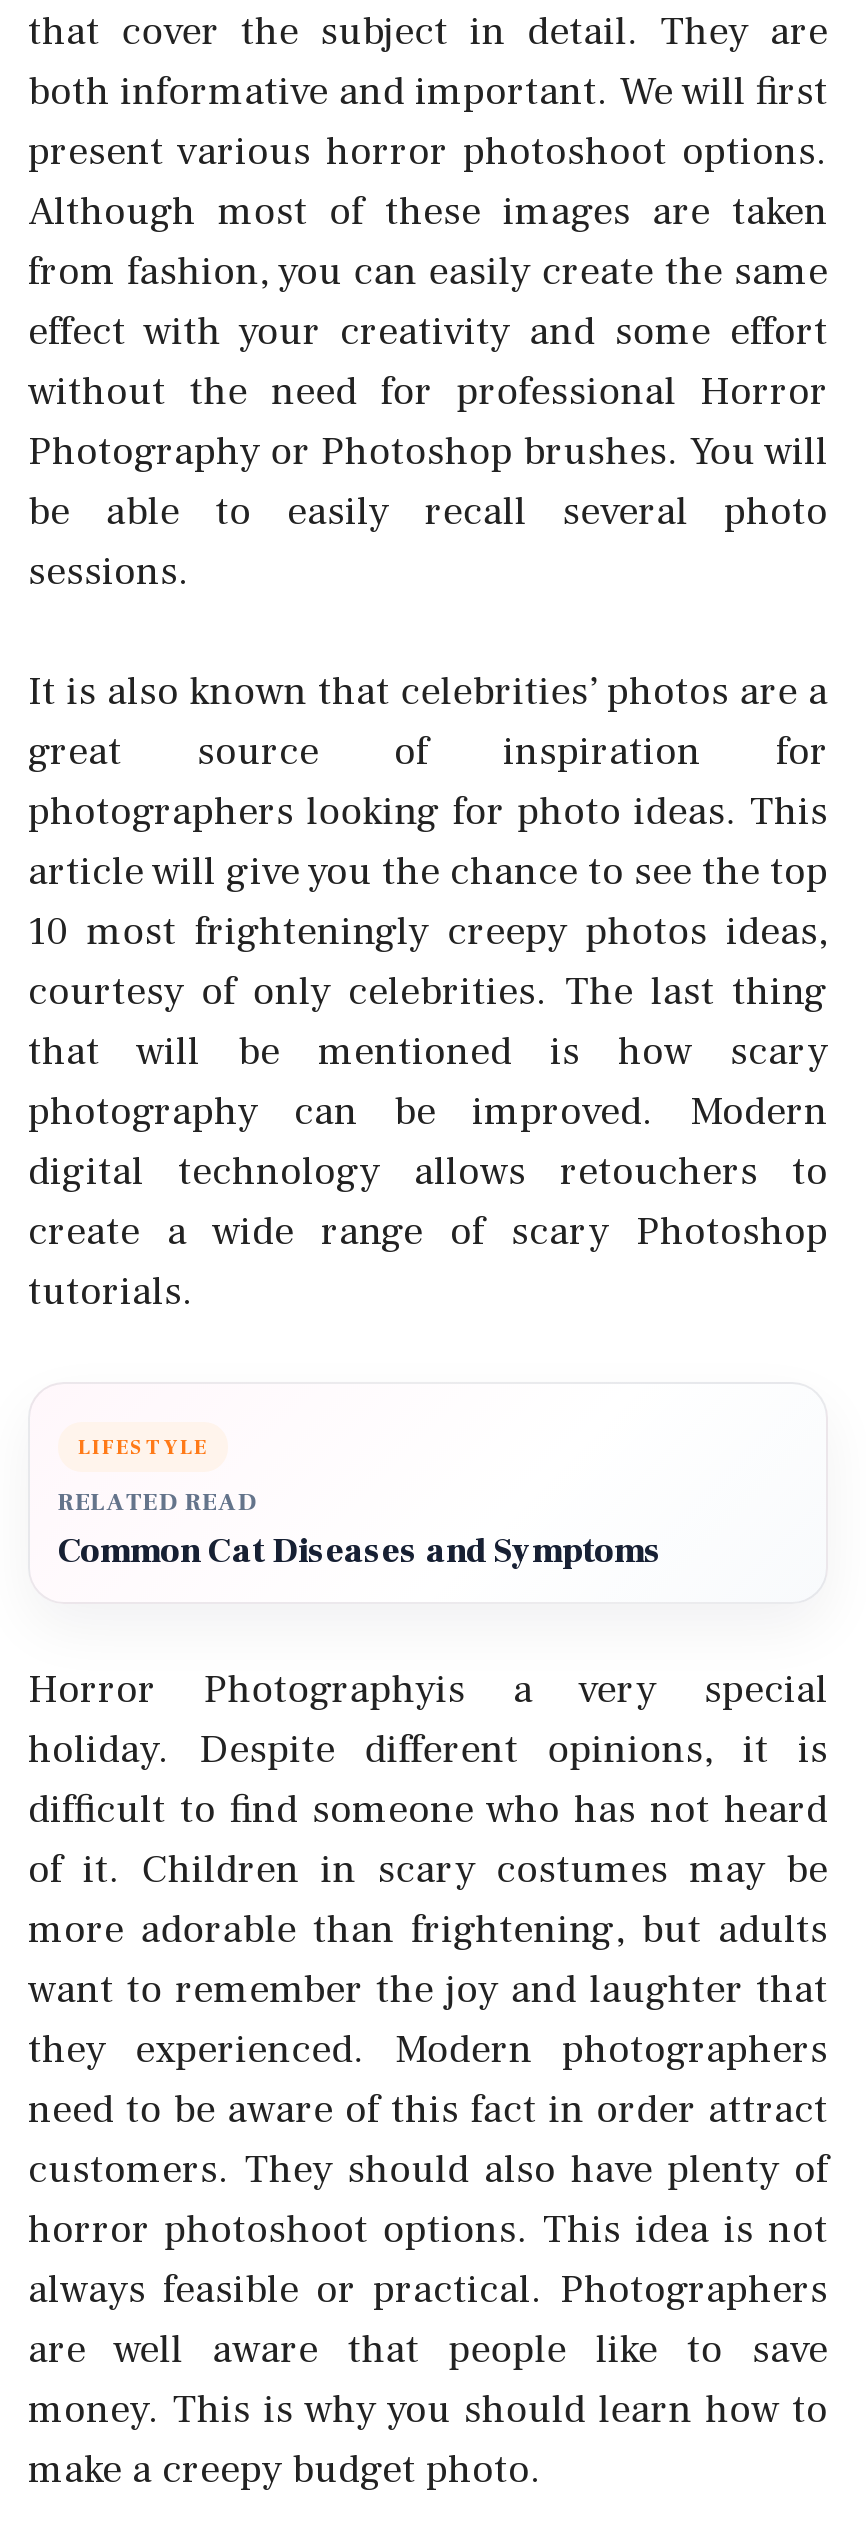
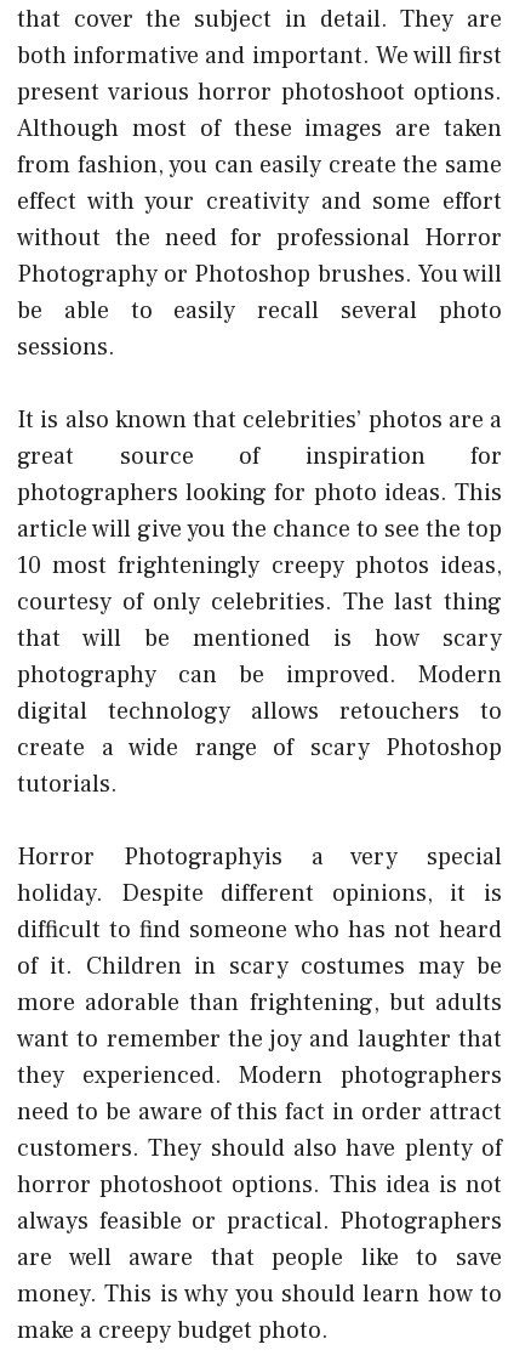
- LIFESTYLE
- RELATED READ
- Common Cat Diseases and Symptoms
